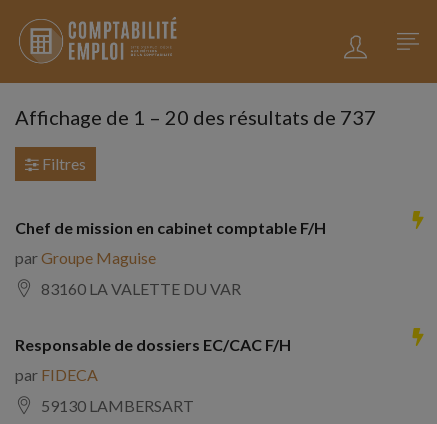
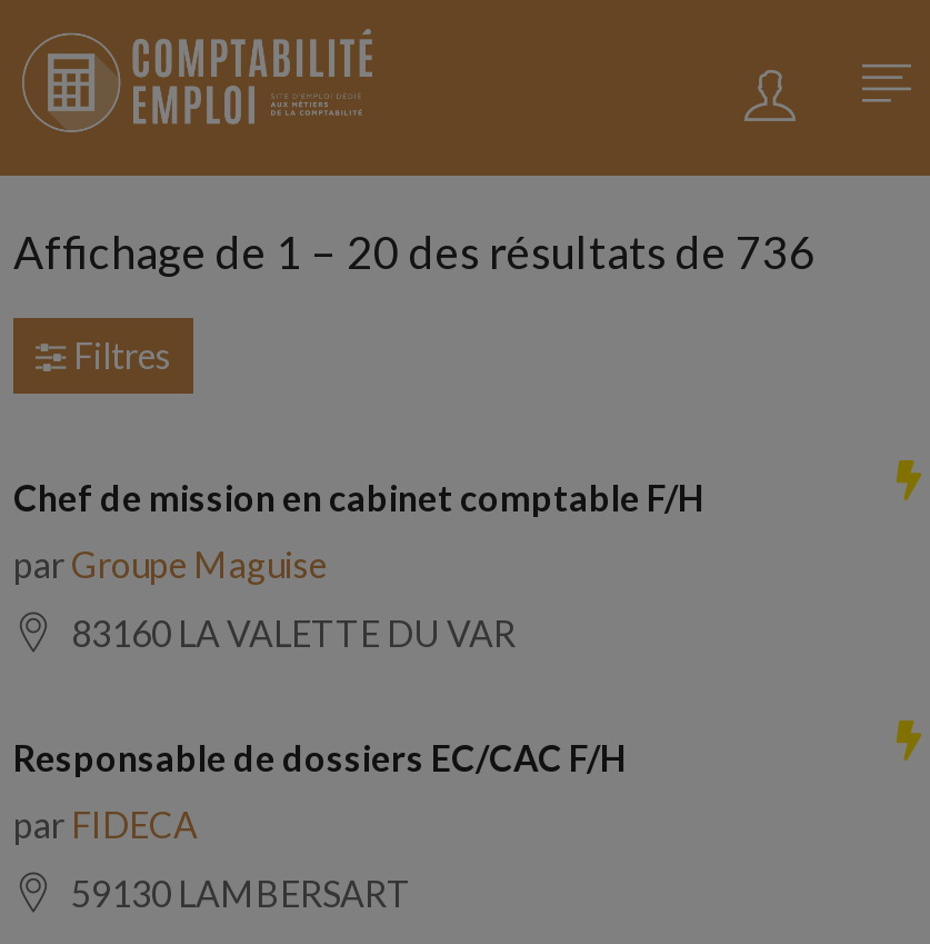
- Affichage de 1 – 20 des résultats de 737
+ Affichage de 1 – 20 des résultats de 736
